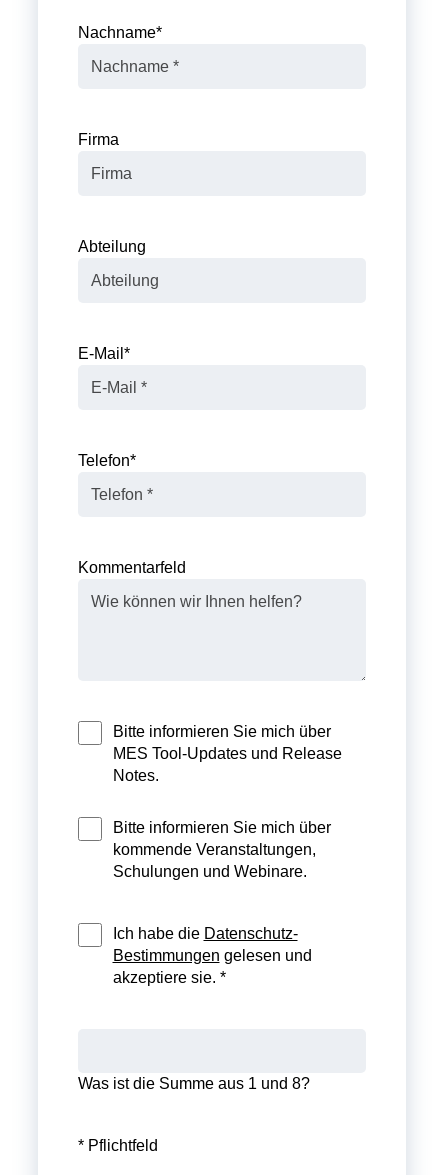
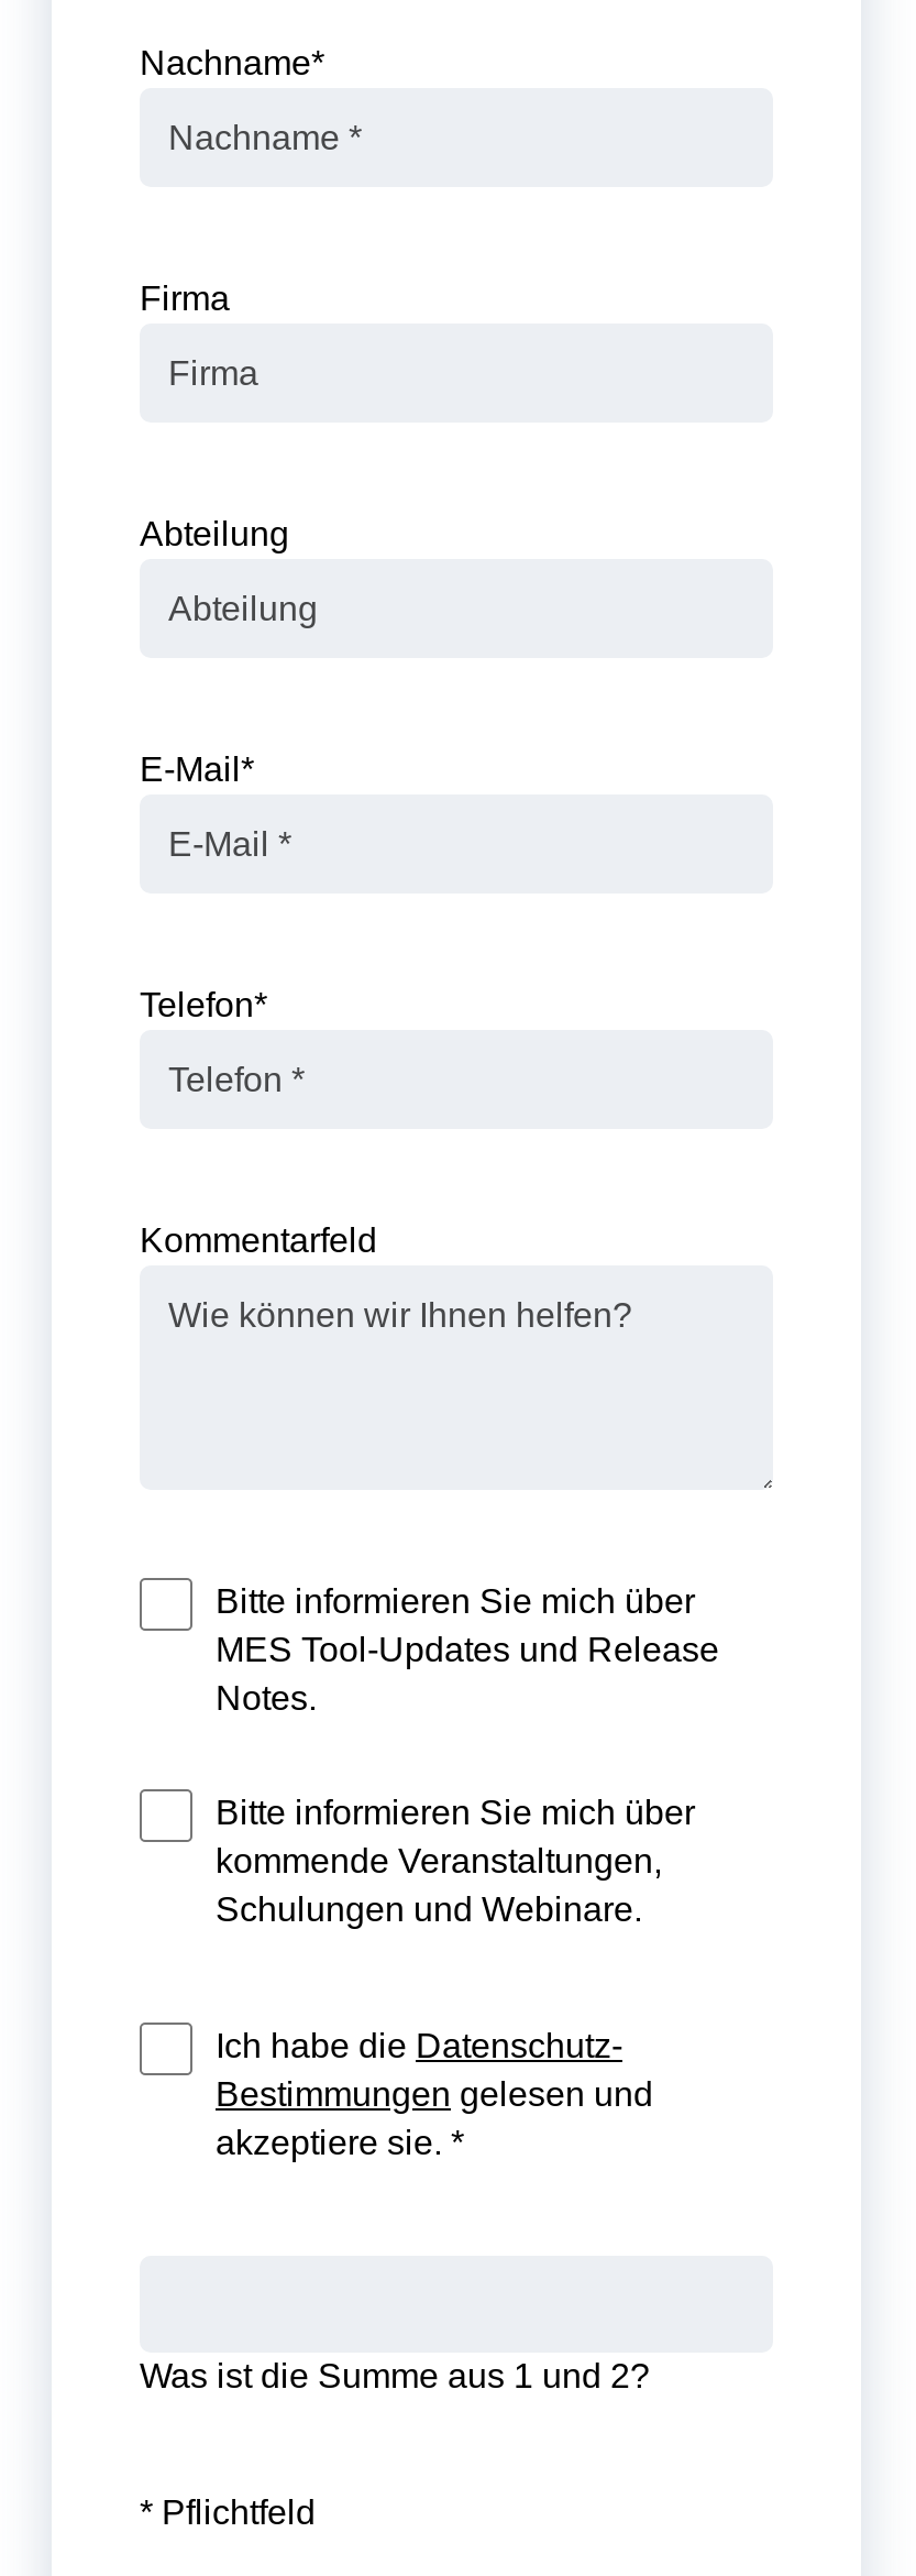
- Was ist die Summe aus 1 und 8?
+ Was ist die Summe aus 1 und 2?
